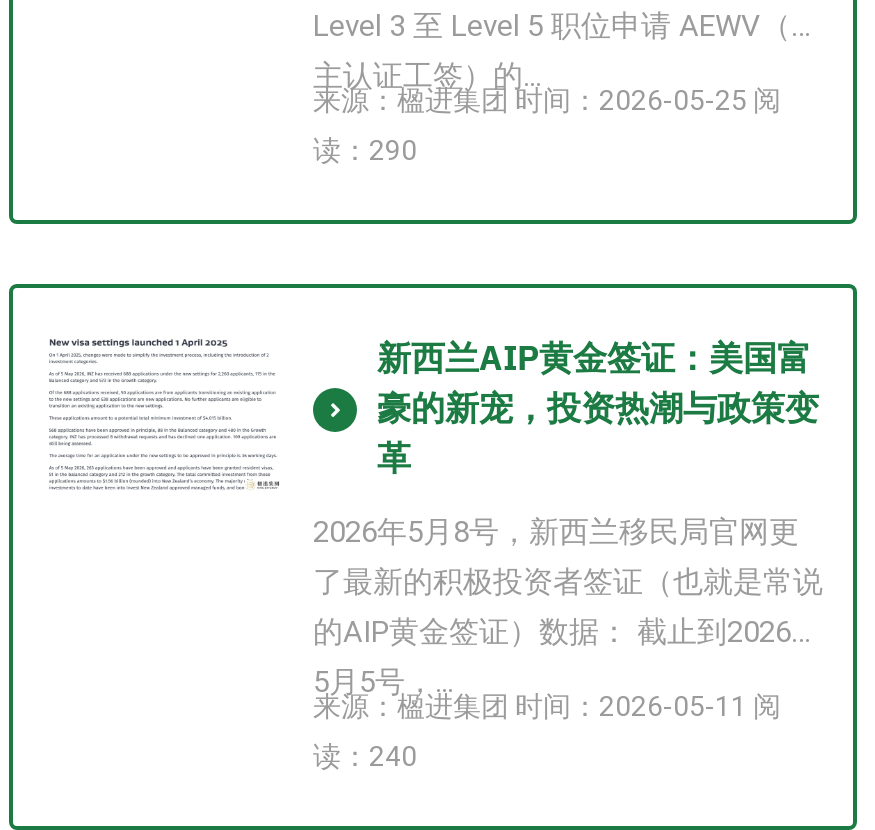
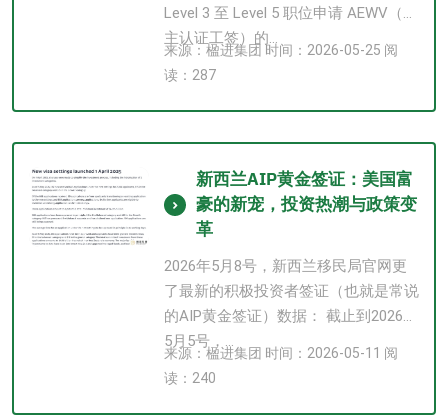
- 读：290
+ 读：287
